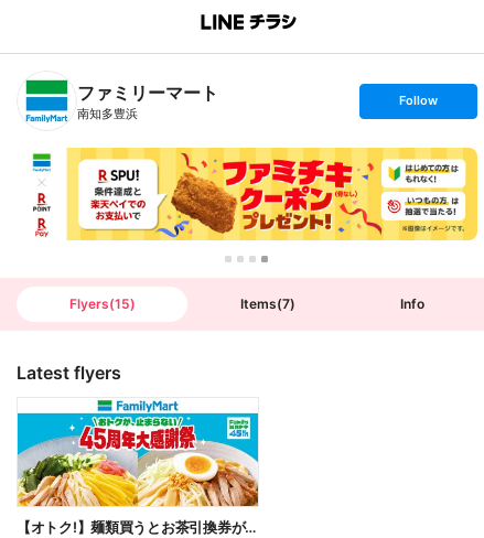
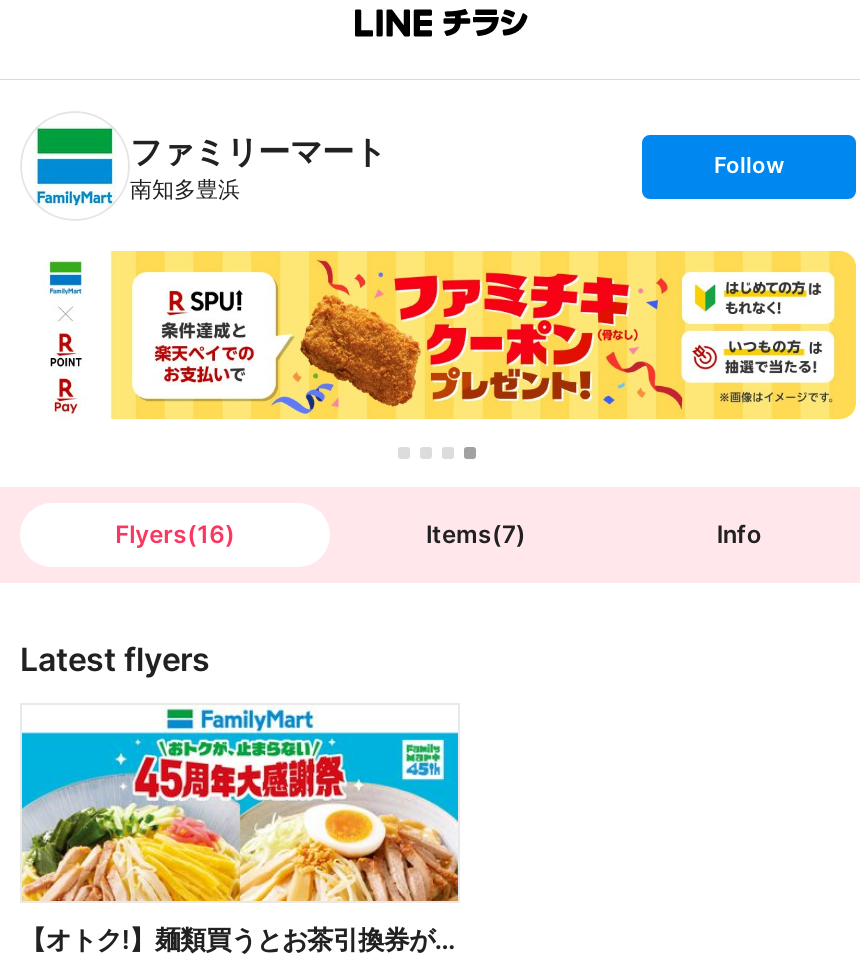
- Flyers(15)
+ Flyers(16)
